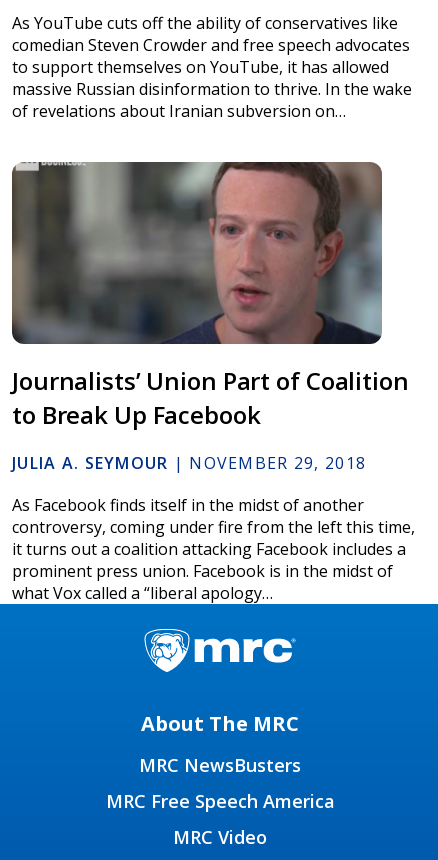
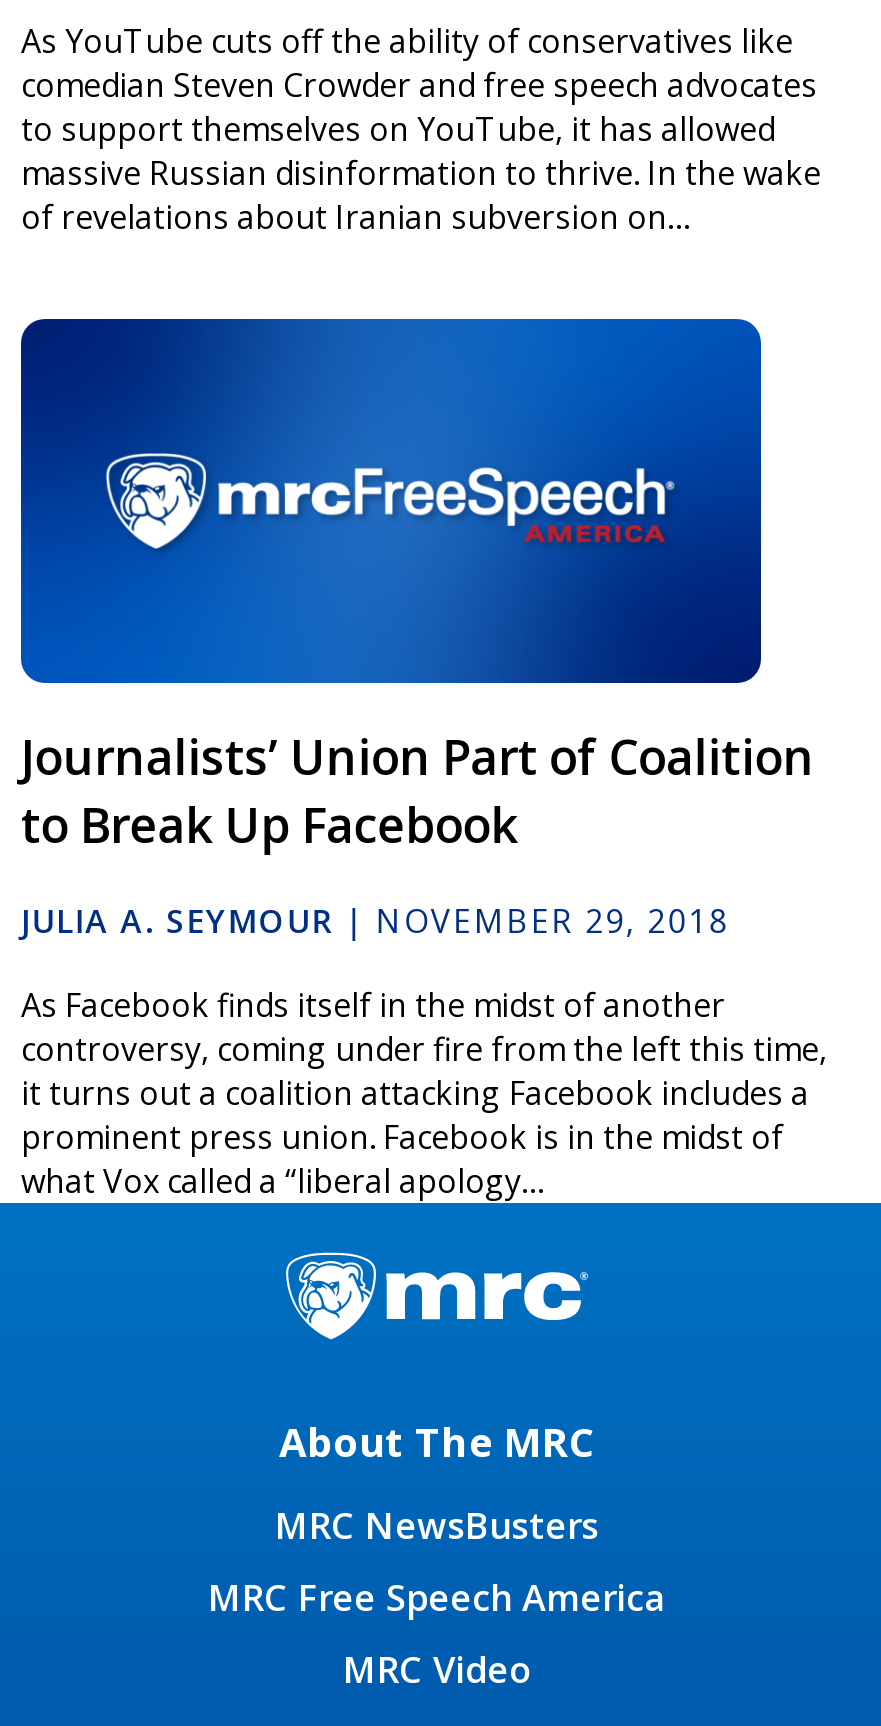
- [image]
+ [image]
